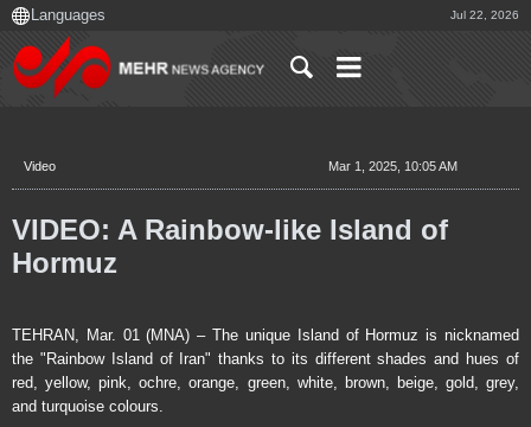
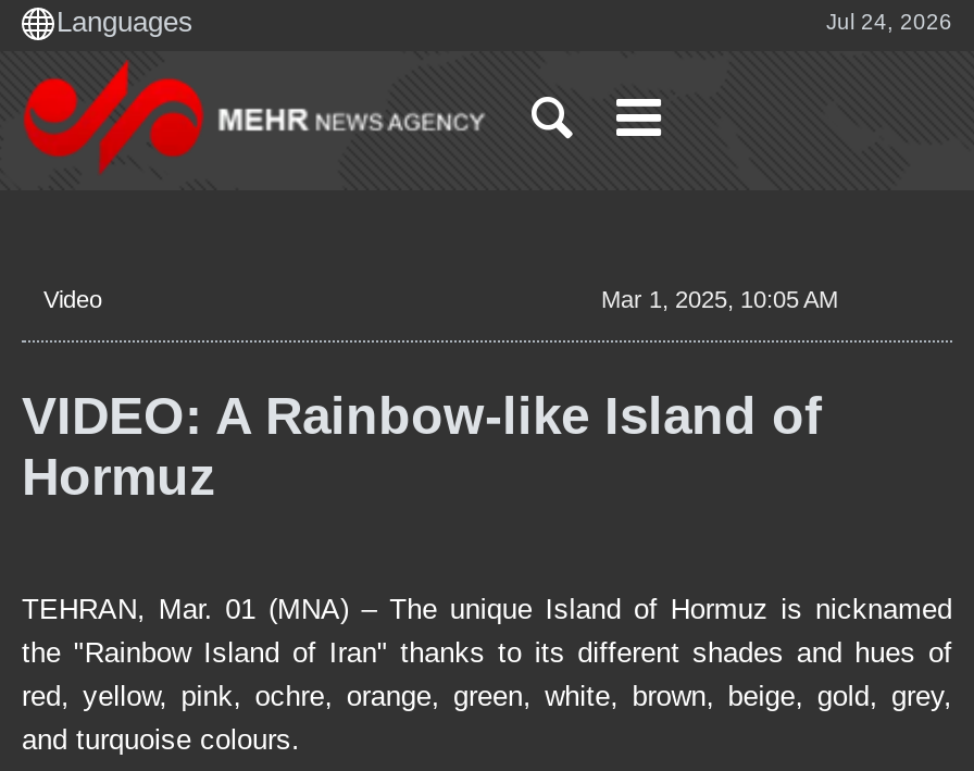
- Jul 22, 2026
+ Jul 24, 2026
